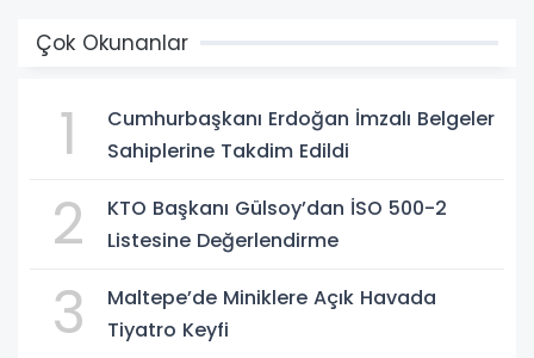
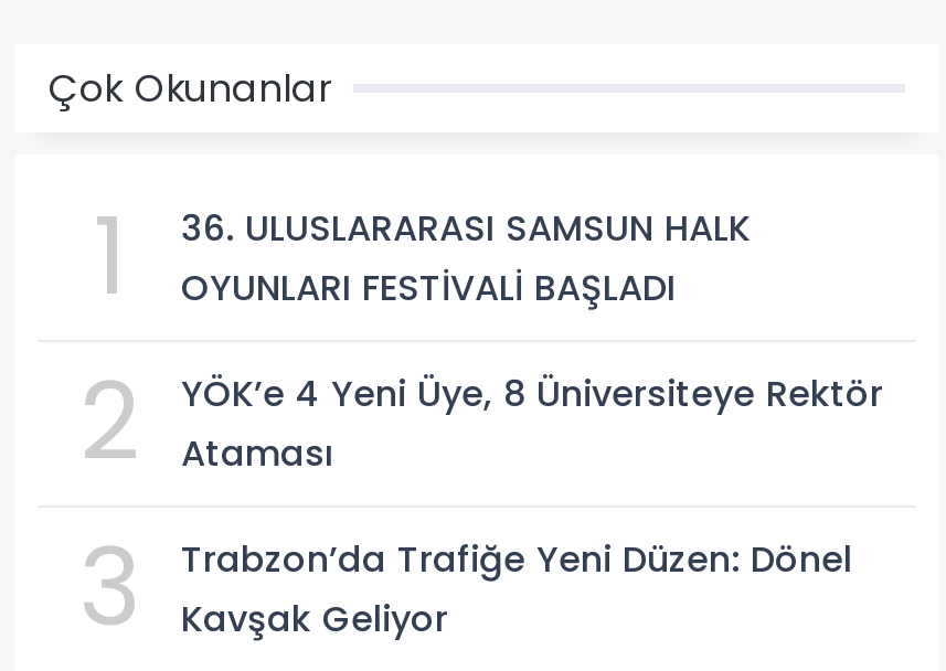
- Cumhurbaşkanı Erdoğan İmzalı Belgeler
- Sahiplerine Takdim Edildi
+ 36. ULUSLARARASI SAMSUN HALK
+ OYUNLARI FESTİVALİ BAŞLADI

- KTO Başkanı Gülsoy’dan İSO 500-2
- Listesine Değerlendirme
+ YÖK’e 4 Yeni Üye, 8 Üniversiteye Rektör
+ Ataması

- Maltepe’de Miniklere Açık Havada
- Tiyatro Keyfi
+ Trabzon’da Trafiğe Yeni Düzen: Dönel
+ Kavşak Geliyor
